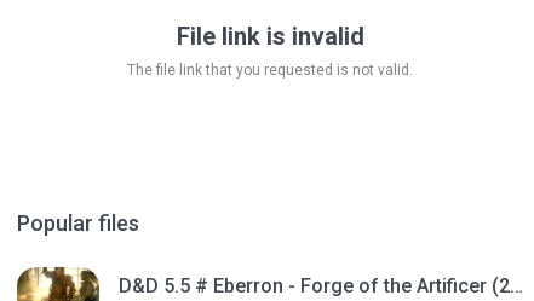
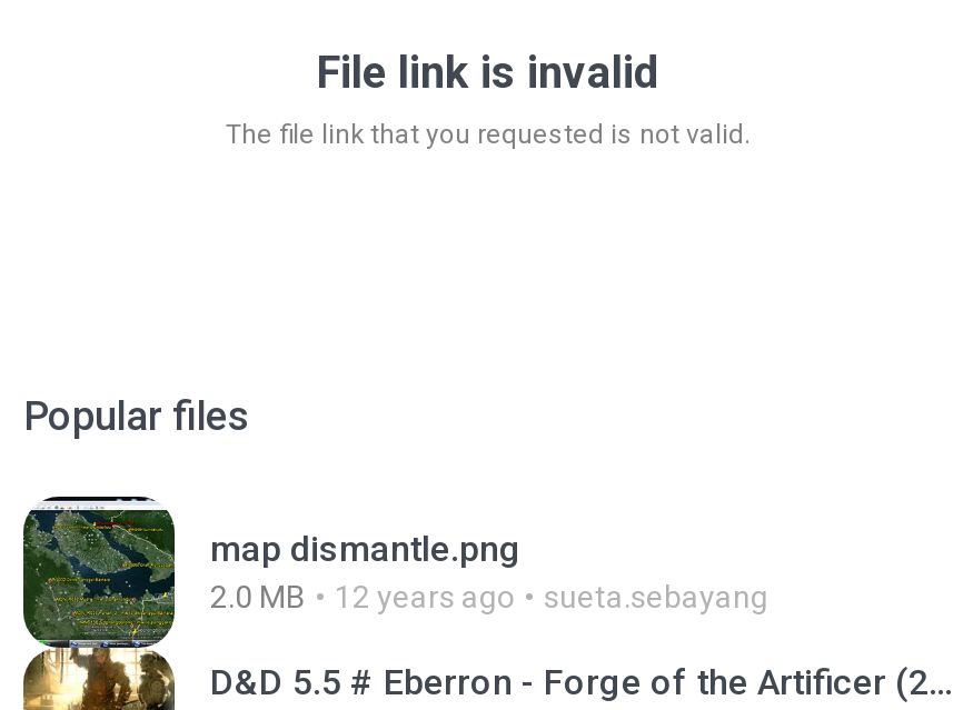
+ [image]
+ map dismantle.png
+ 2.0 MB
+ 12 years ago
+ sueta.sebayang
